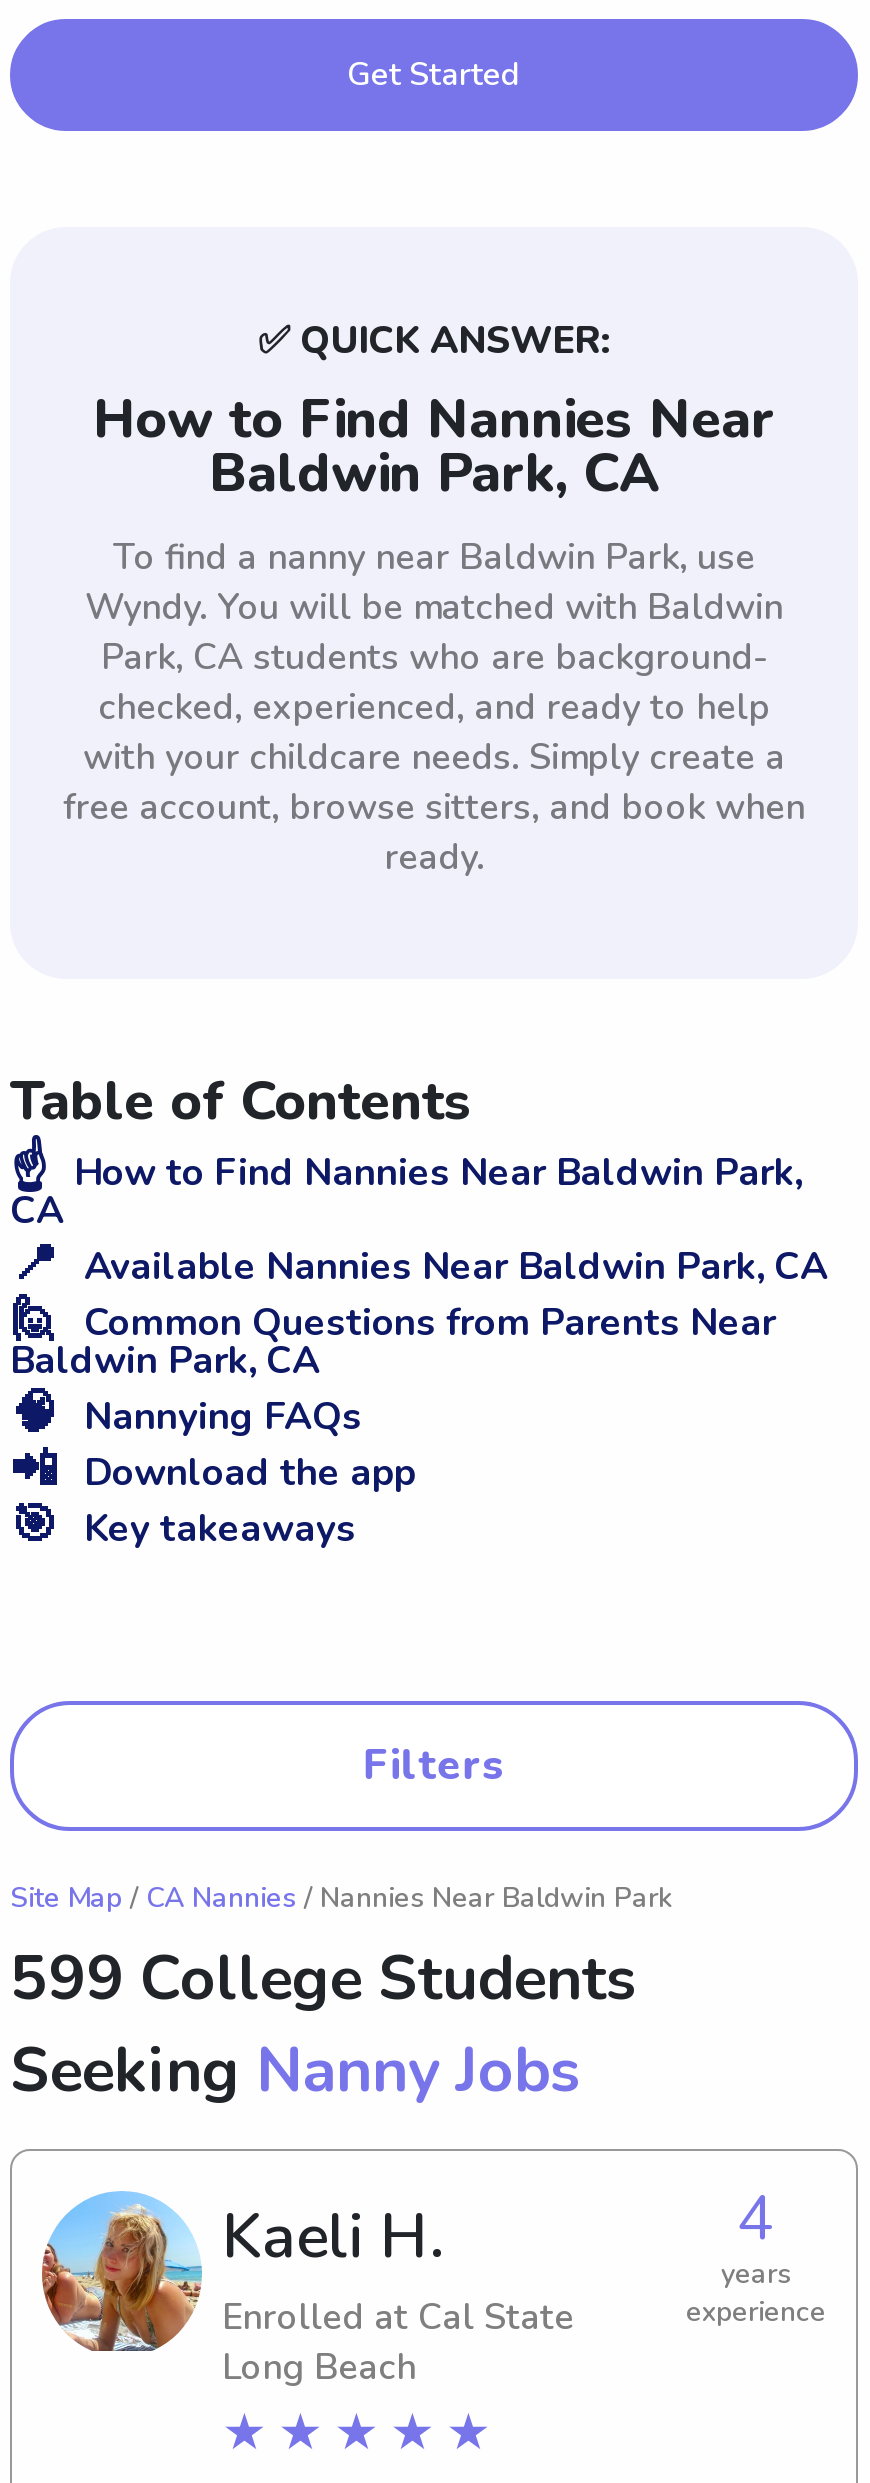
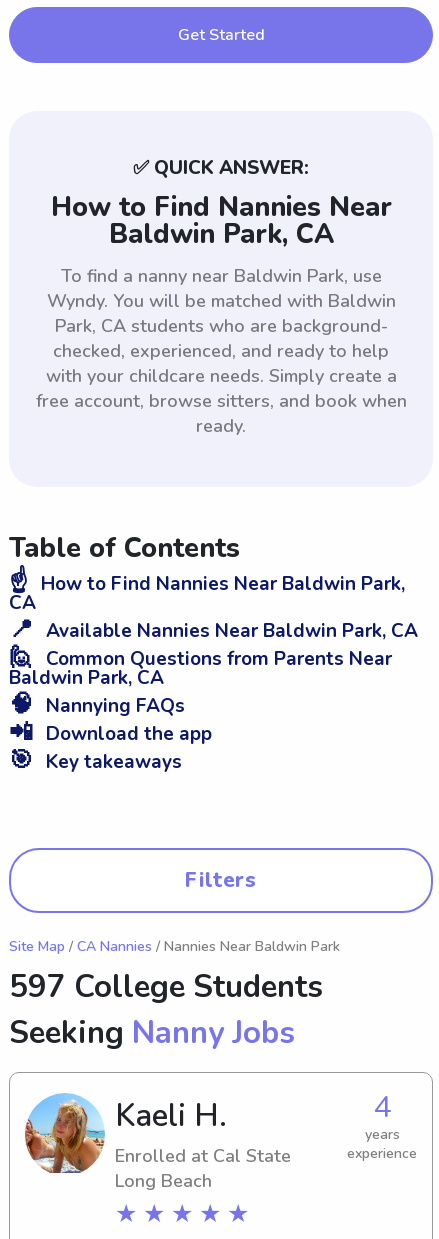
- 599 College Students
+ 597 College Students
